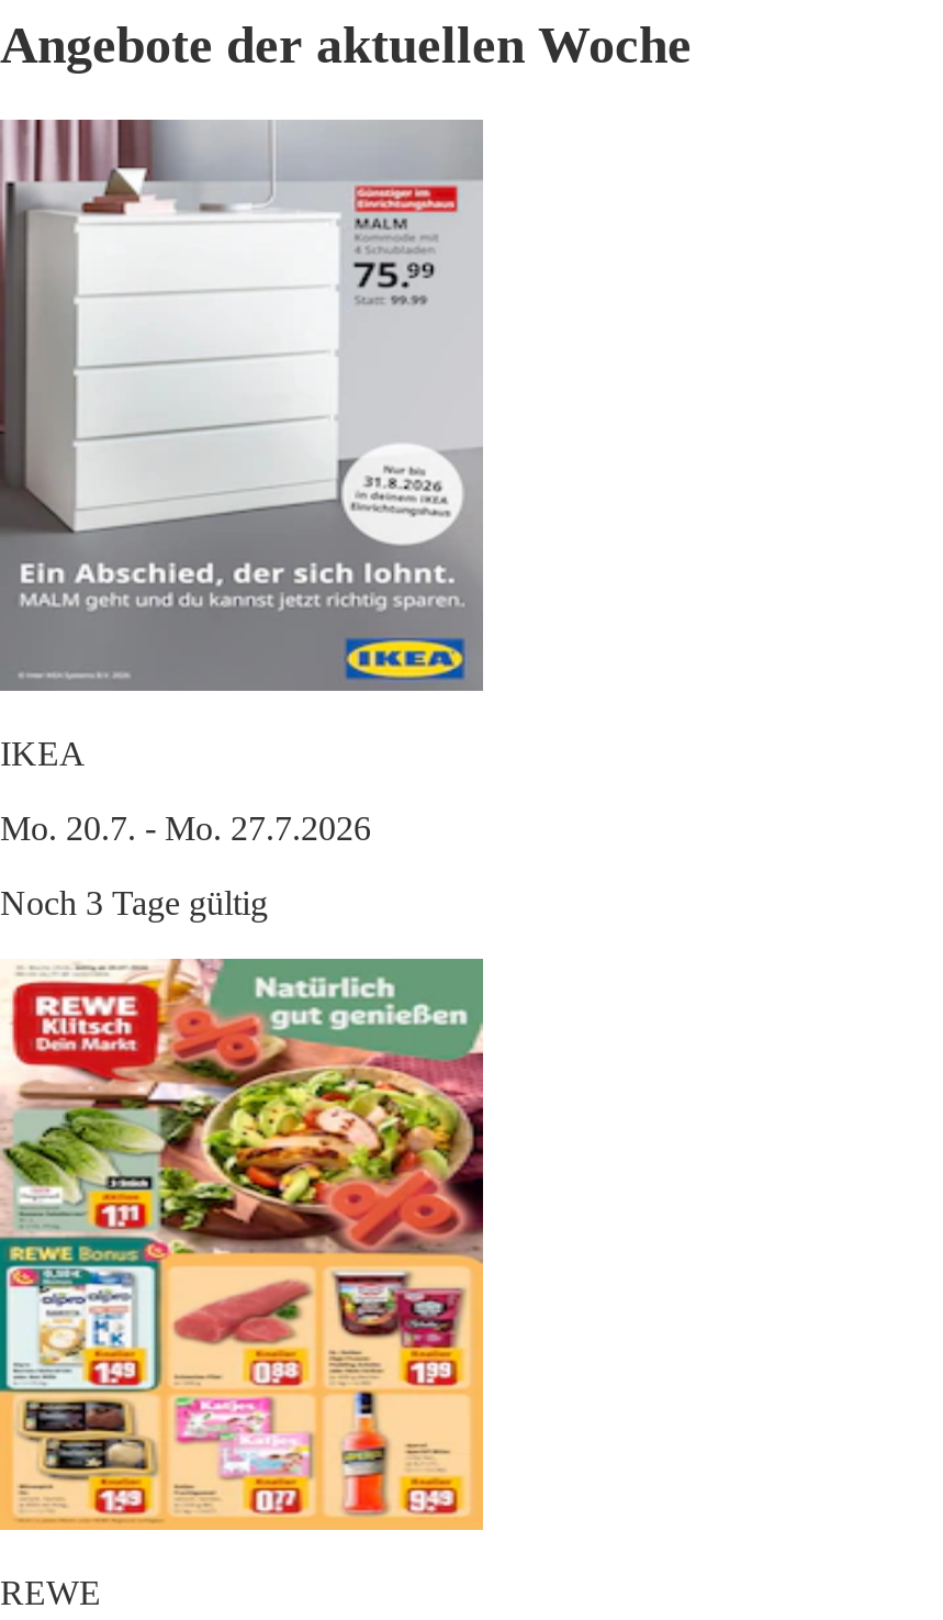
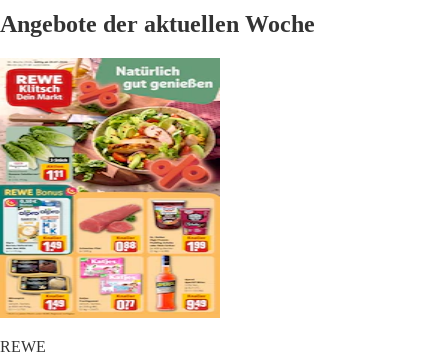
- [image]
- IKEA
- Mo. 20.7. - Mo. 27.7.2026
- Noch 3 Tage gültig
